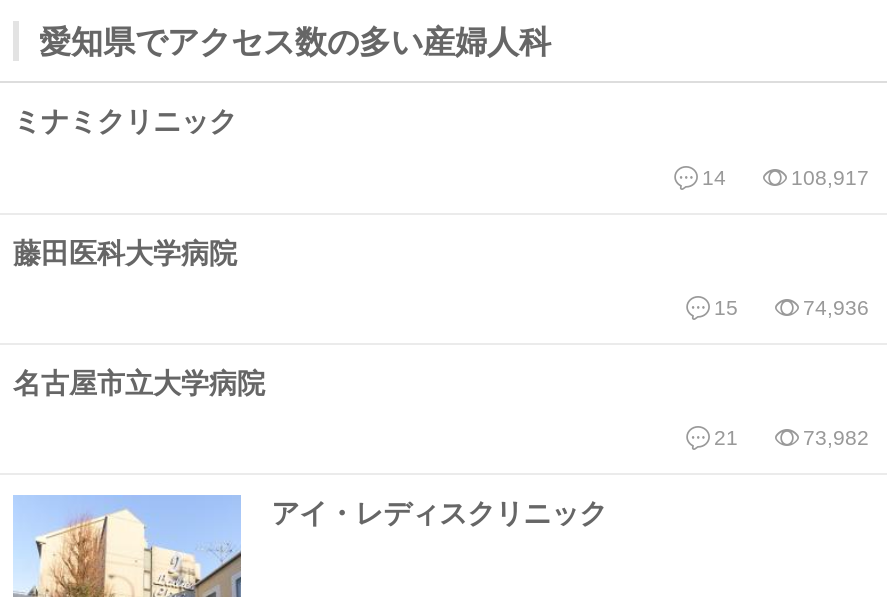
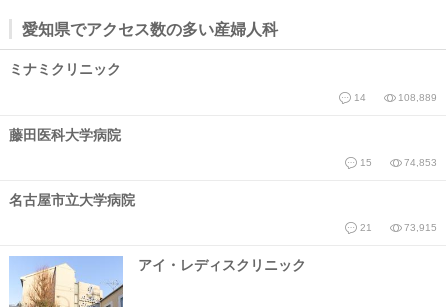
- 108,917
+ 108,889

- 74,936
+ 74,853

- 73,982
+ 73,915
